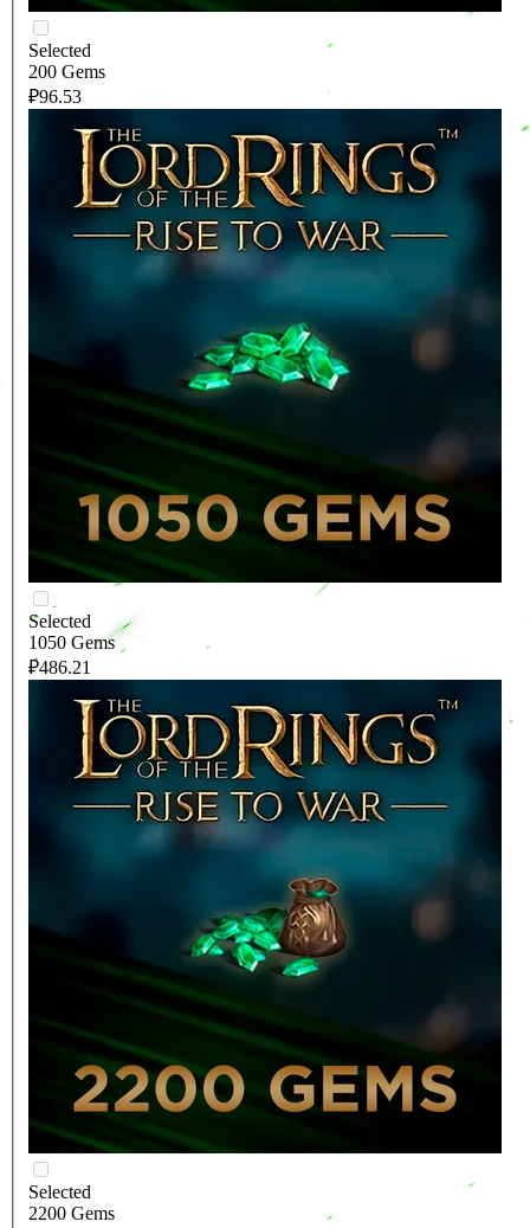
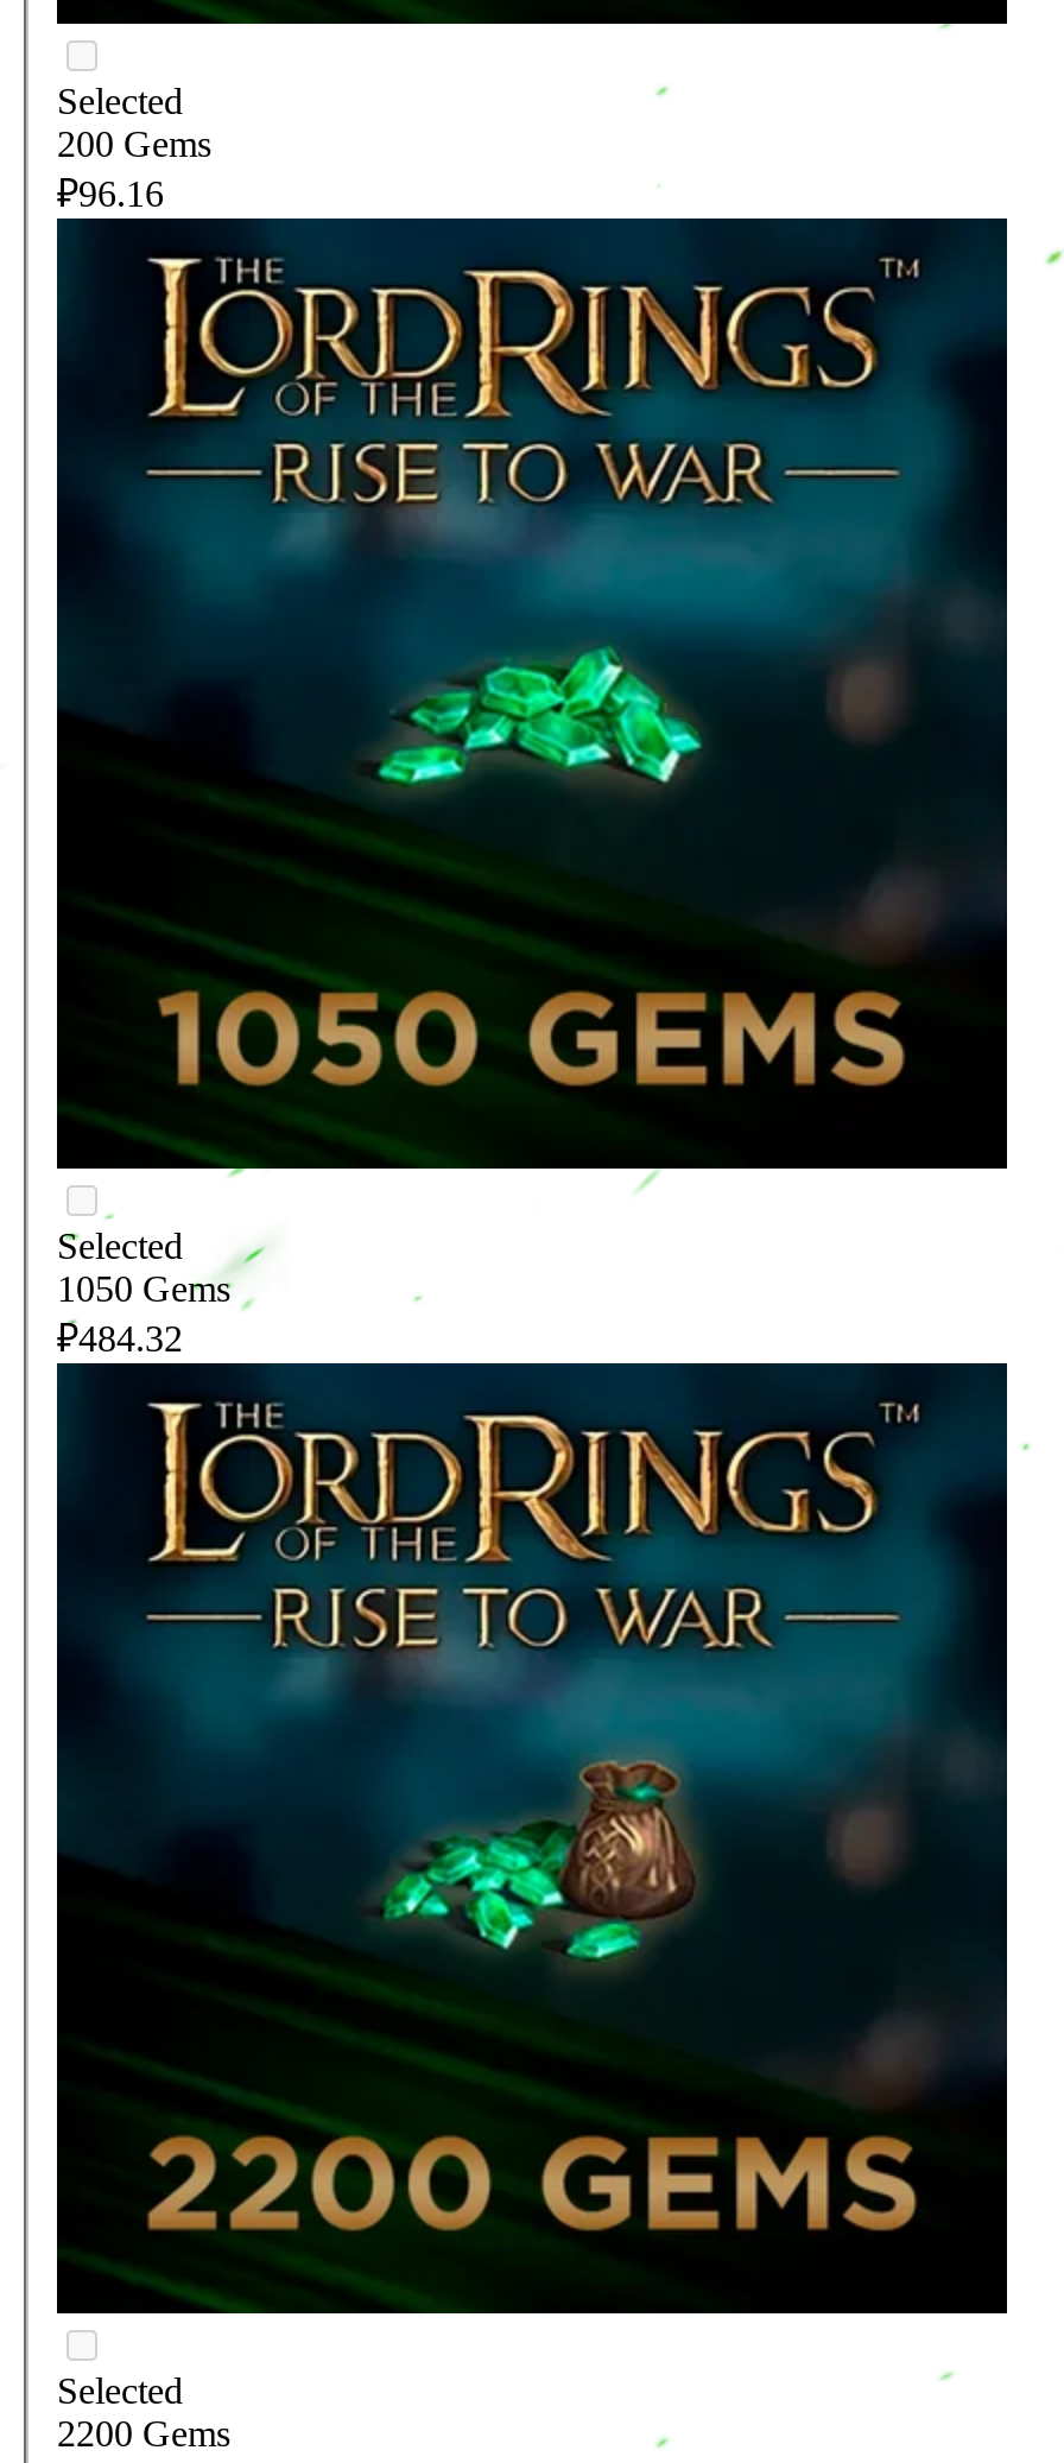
- ₽96.53
+ ₽96.16

- ₽486.21
+ ₽484.32
